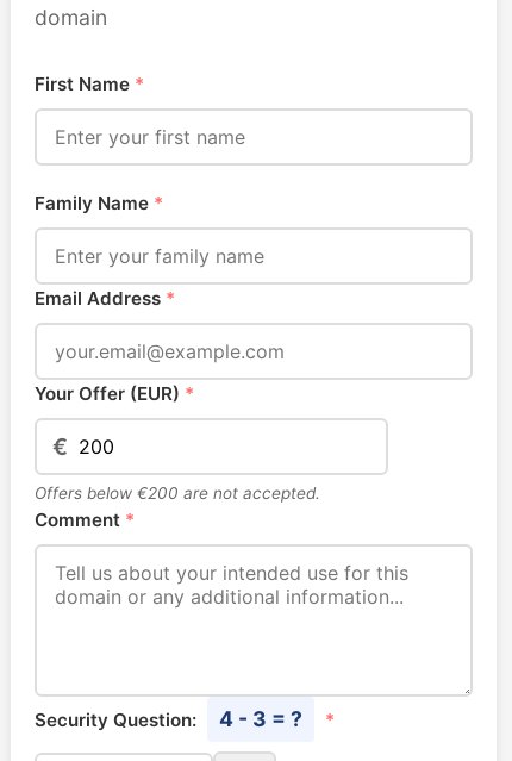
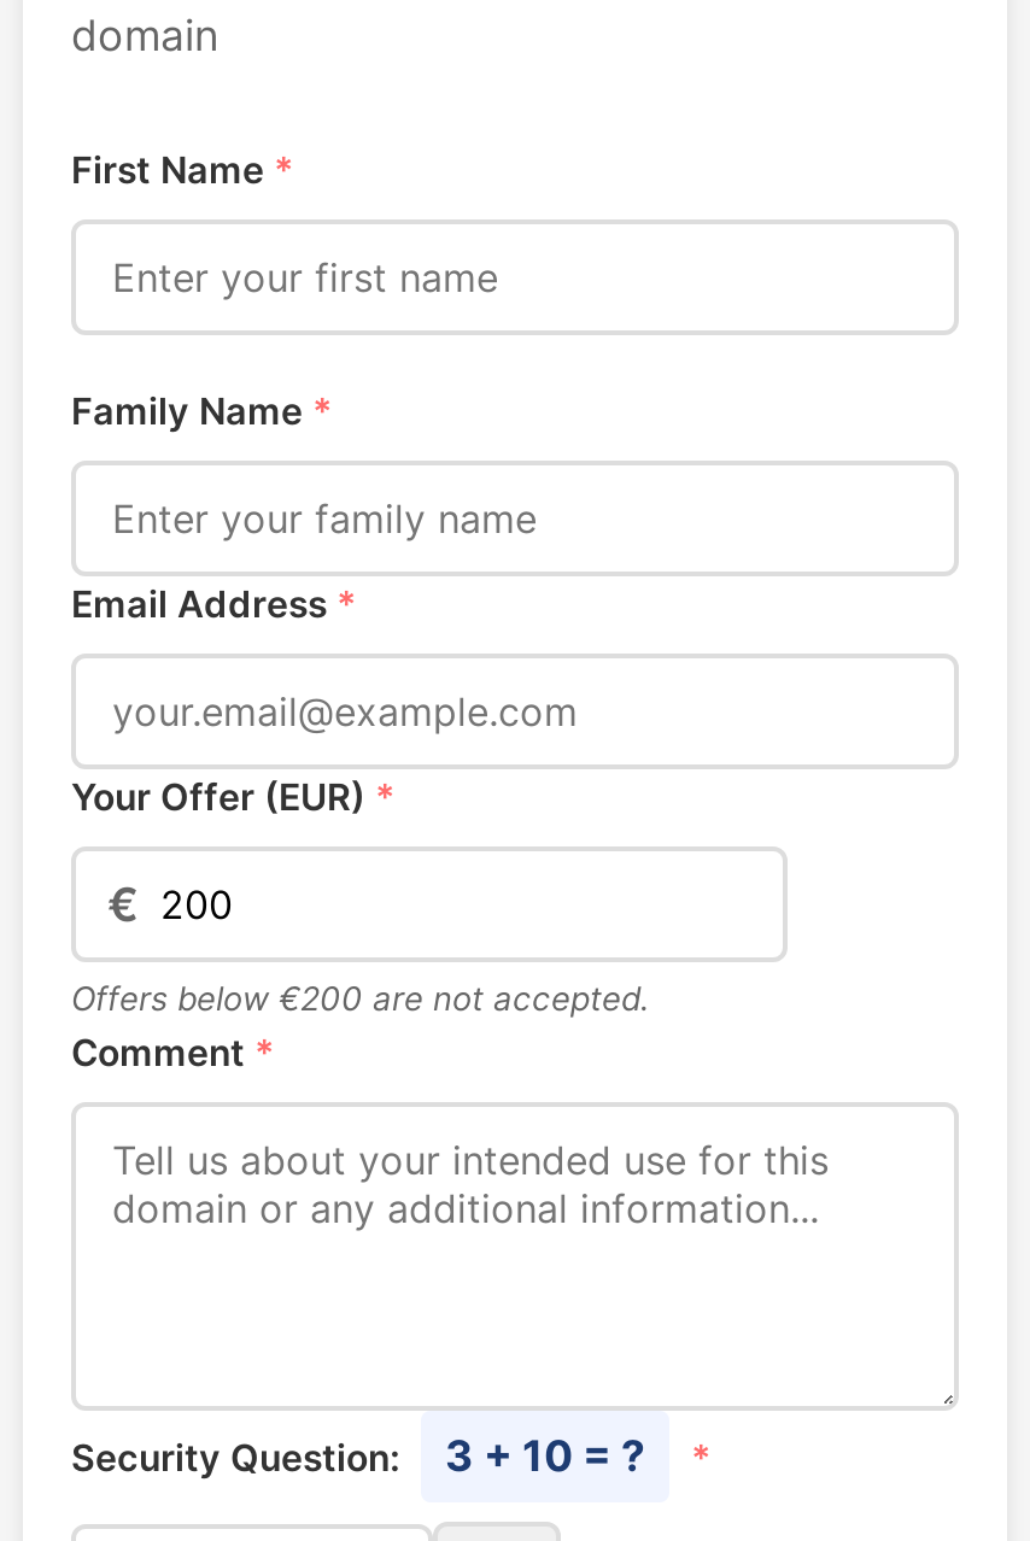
- 4 - 3 = ?
+ 3 + 10 = ?
